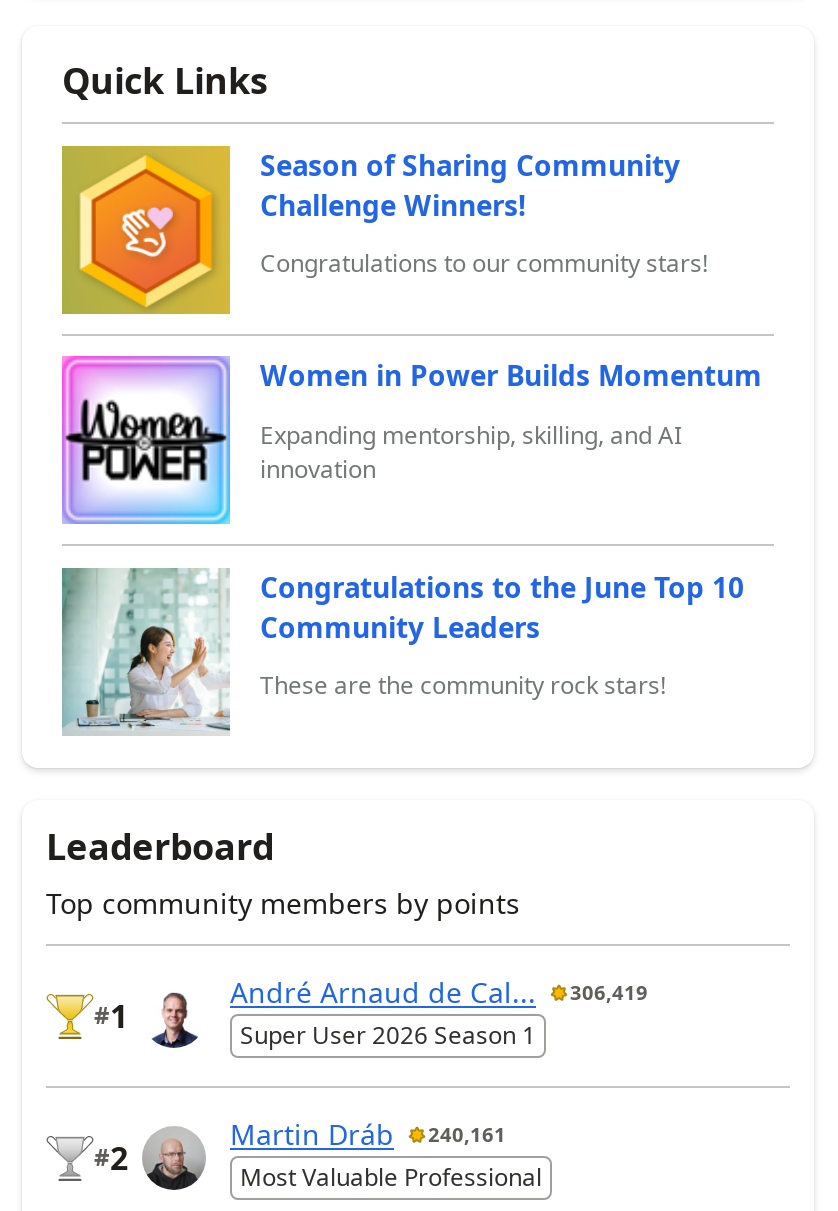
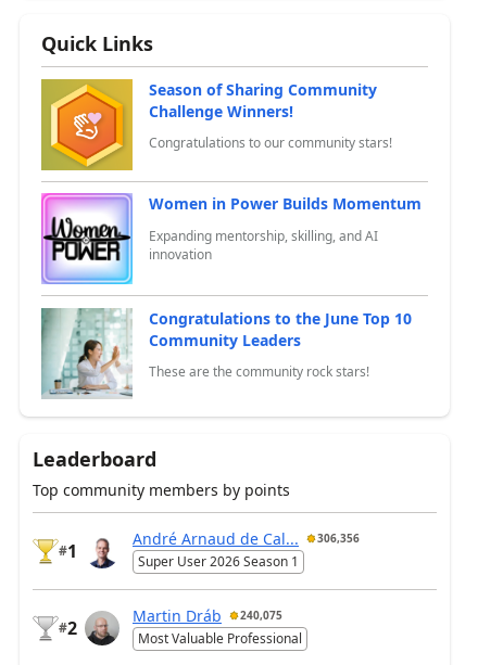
- André Arnaud de Cal... 306,419
+ André Arnaud de Cal... 306,356

- Martin Dráb 240,161
+ Martin Dráb 240,075
